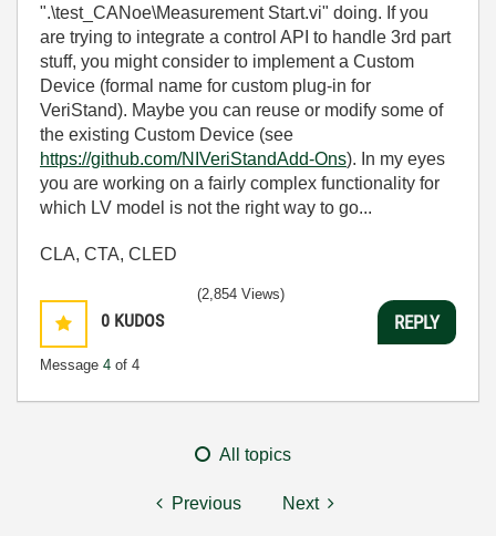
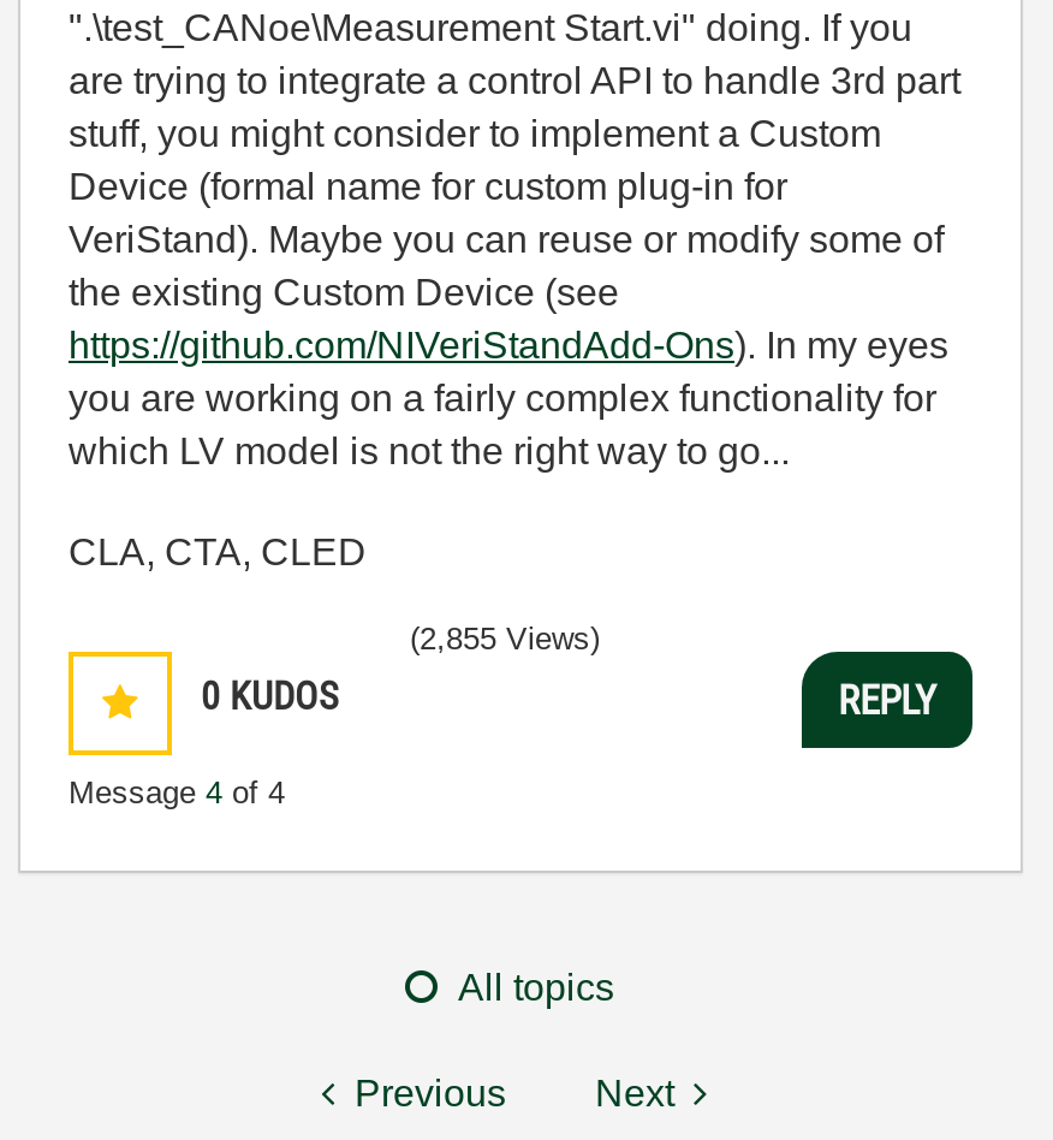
- (2,854 Views)
+ (2,855 Views)
